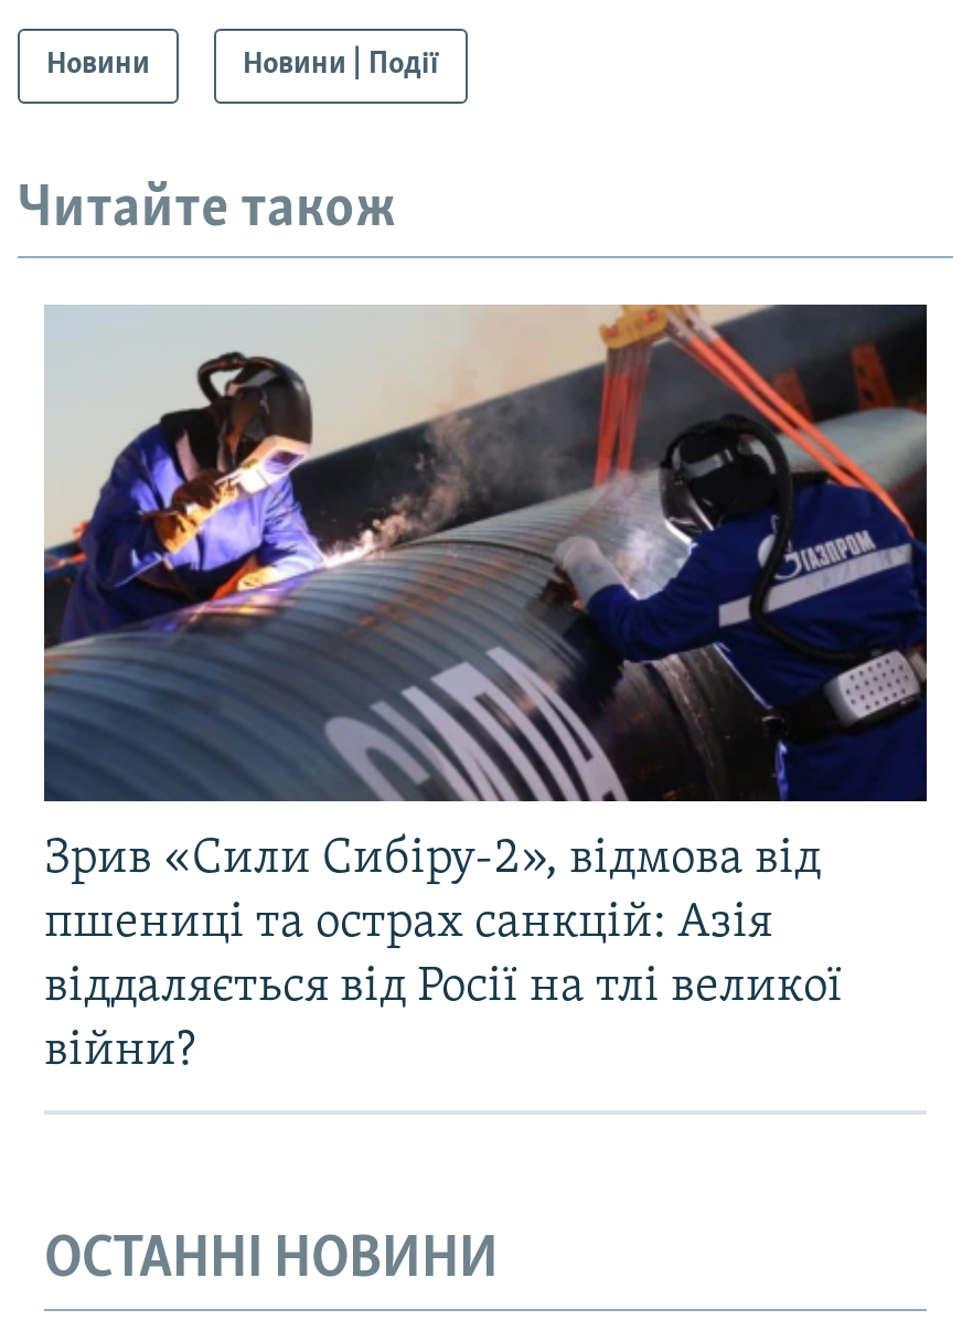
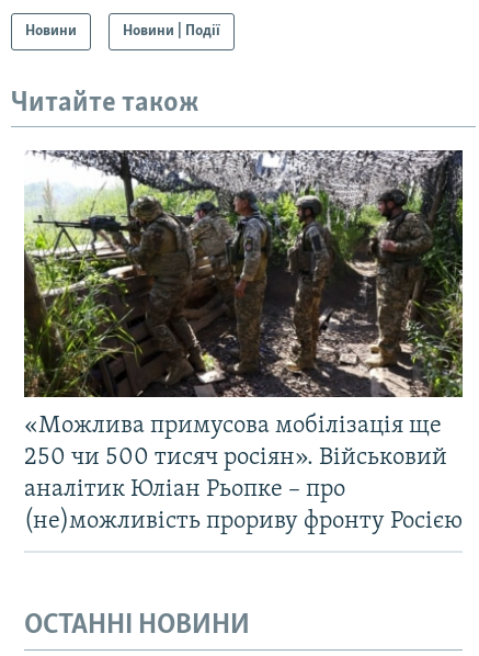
- [image]
- Зрив «Сили Сибіру-2», відмова від
- пшениці та острах санкцій: Азія
- віддаляється від Росії на тлі великої
- війни?
+ [image]
+ «Можлива примусова мобілізація ще
+ 250 чи 500 тисяч росіян». Військовий
+ аналітик Юліан Рьопке – про
+ (не)можливість прориву фронту Росією
